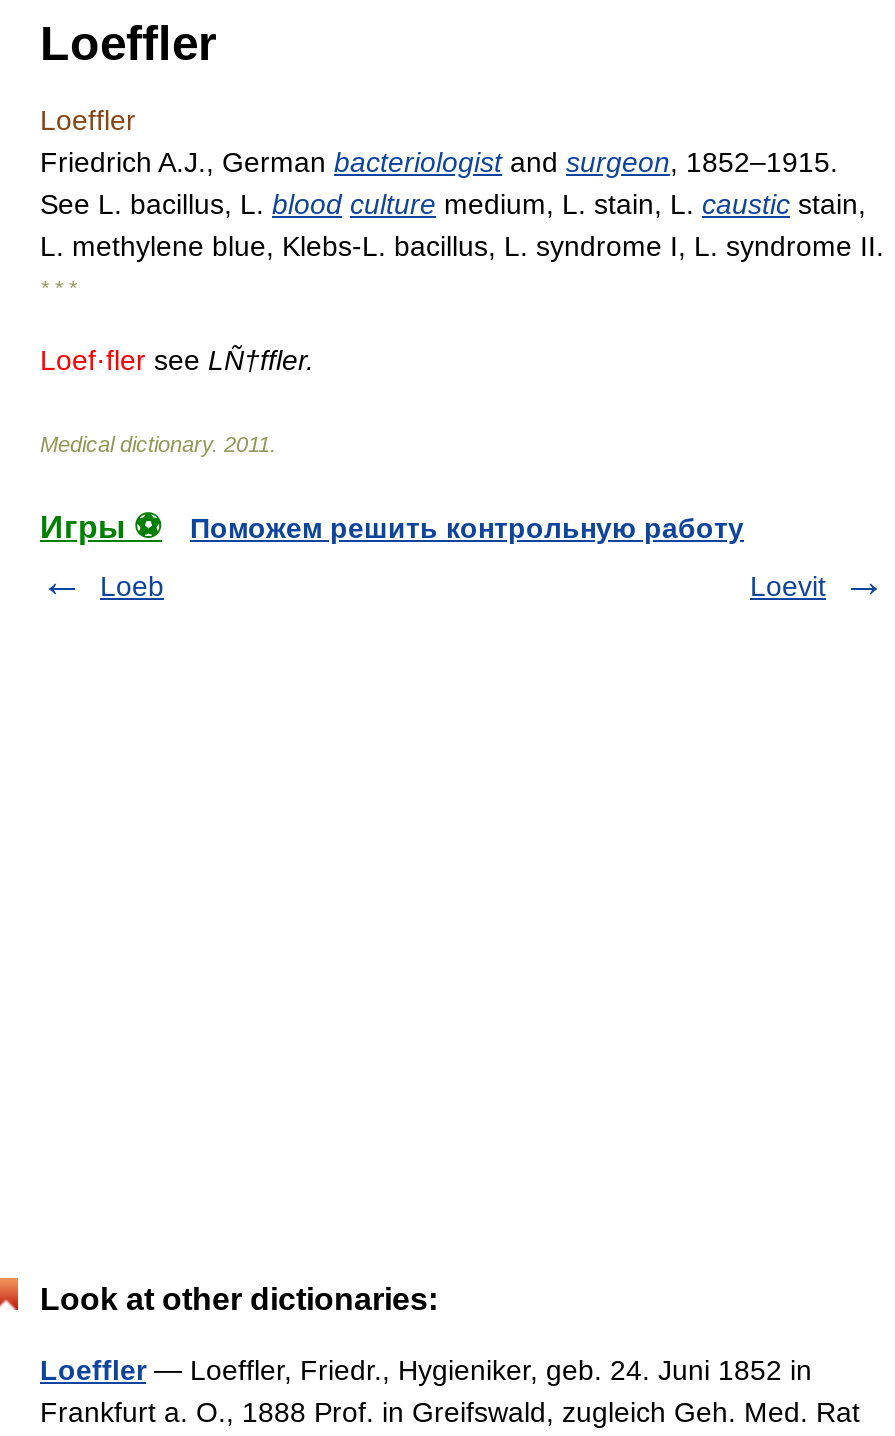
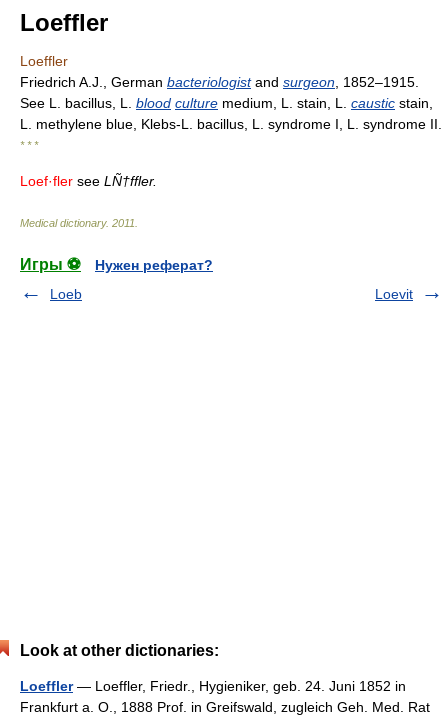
- Поможем решить контрольную работу
+ Нужен реферат?
